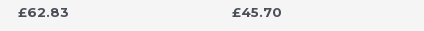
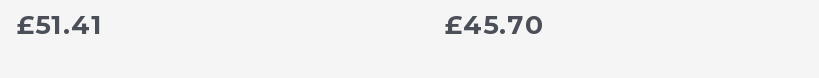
- £62.83
+ £51.41
